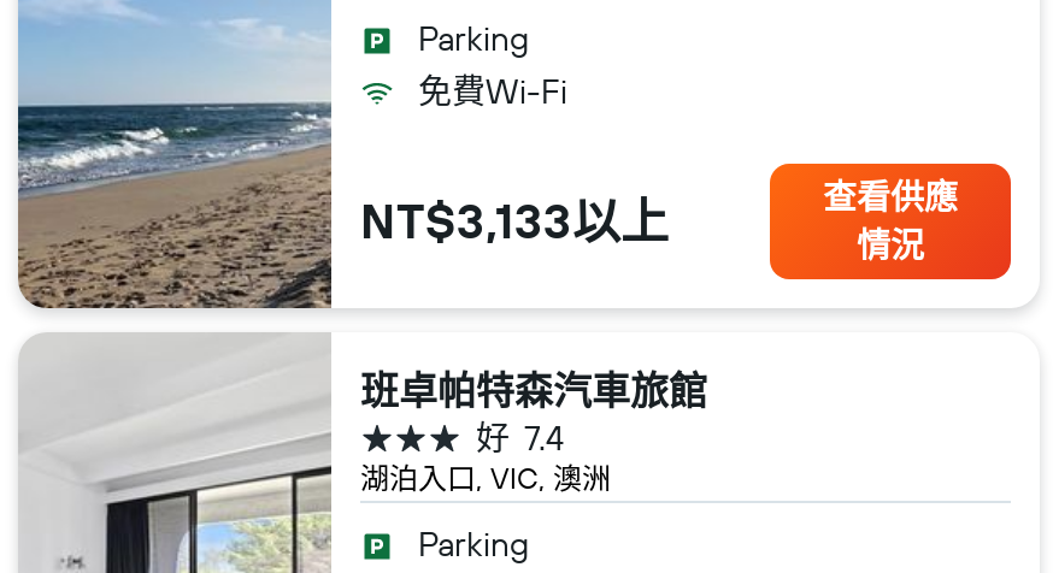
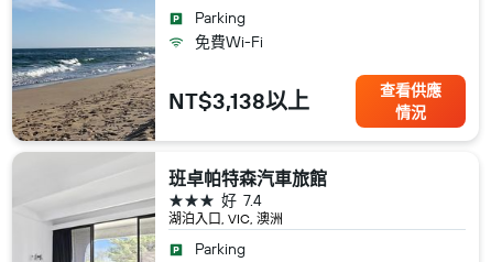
- NT$3,133以上
+ NT$3,138以上
